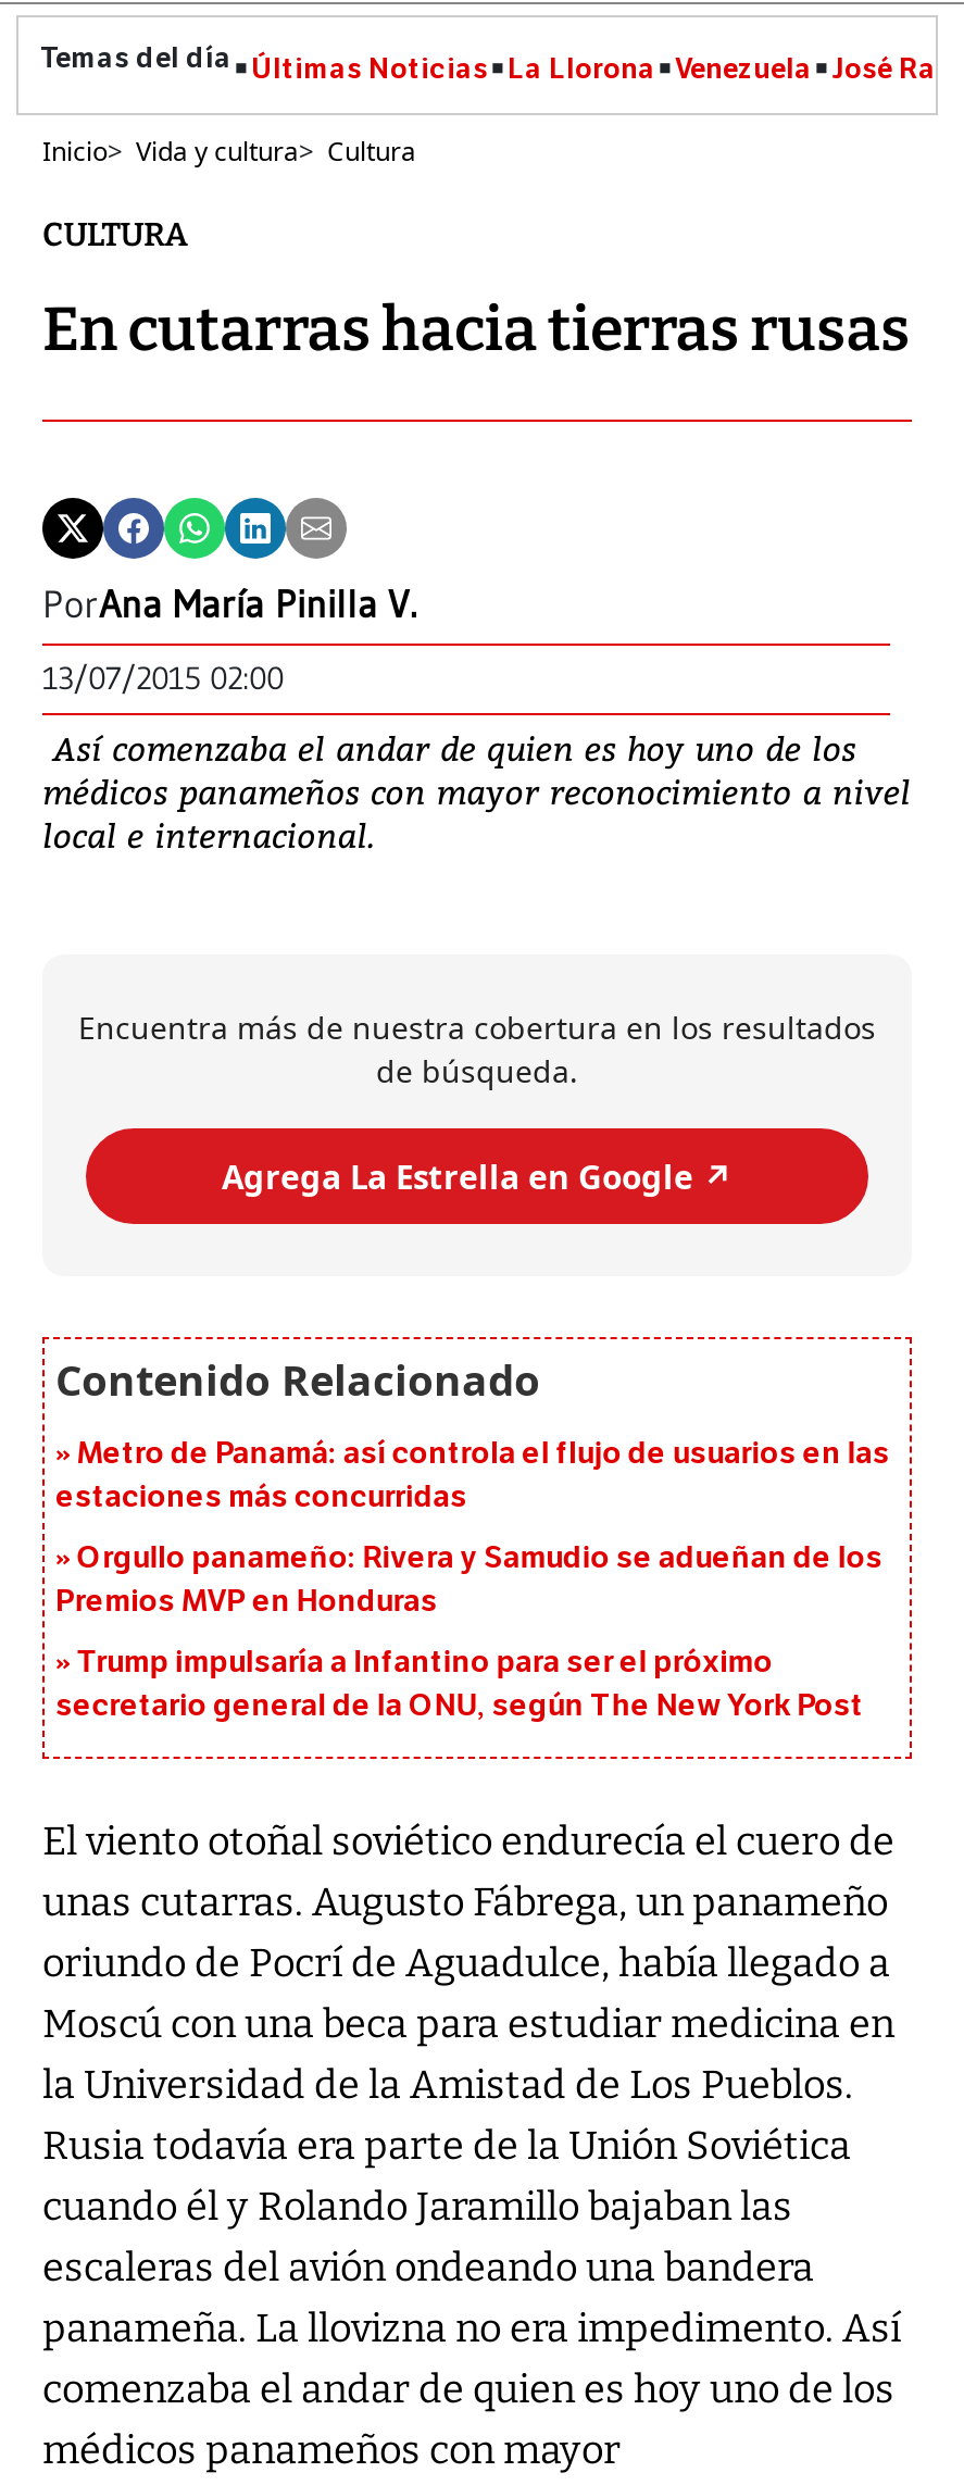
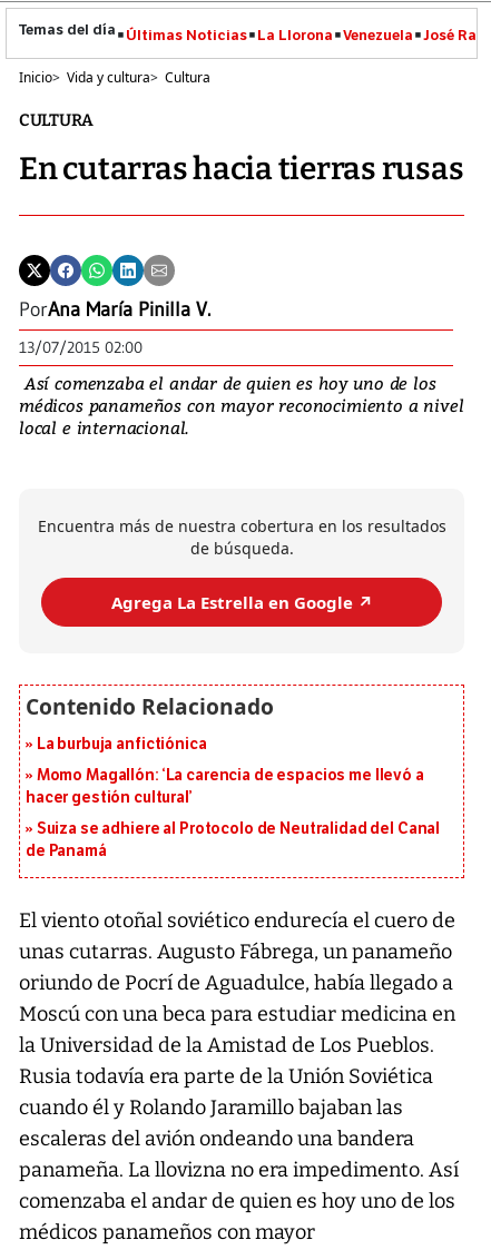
- Metro de Panamá: así controla el flujo de usuarios en las
- estaciones más concurridas
+ La burbuja anfictiónica

- Orgullo panameño: Rivera y Samudio se adueñan de los
- Premios MVP en Honduras
+ Momo Magallón: ‘La carencia de espacios me llevó a
+ hacer gestión cultural’

- Trump impulsaría a Infantino para ser el próximo
- secretario general de la ONU, según The New York Post
+ Suiza se adhiere al Protocolo de Neutralidad del Canal
+ de Panamá
